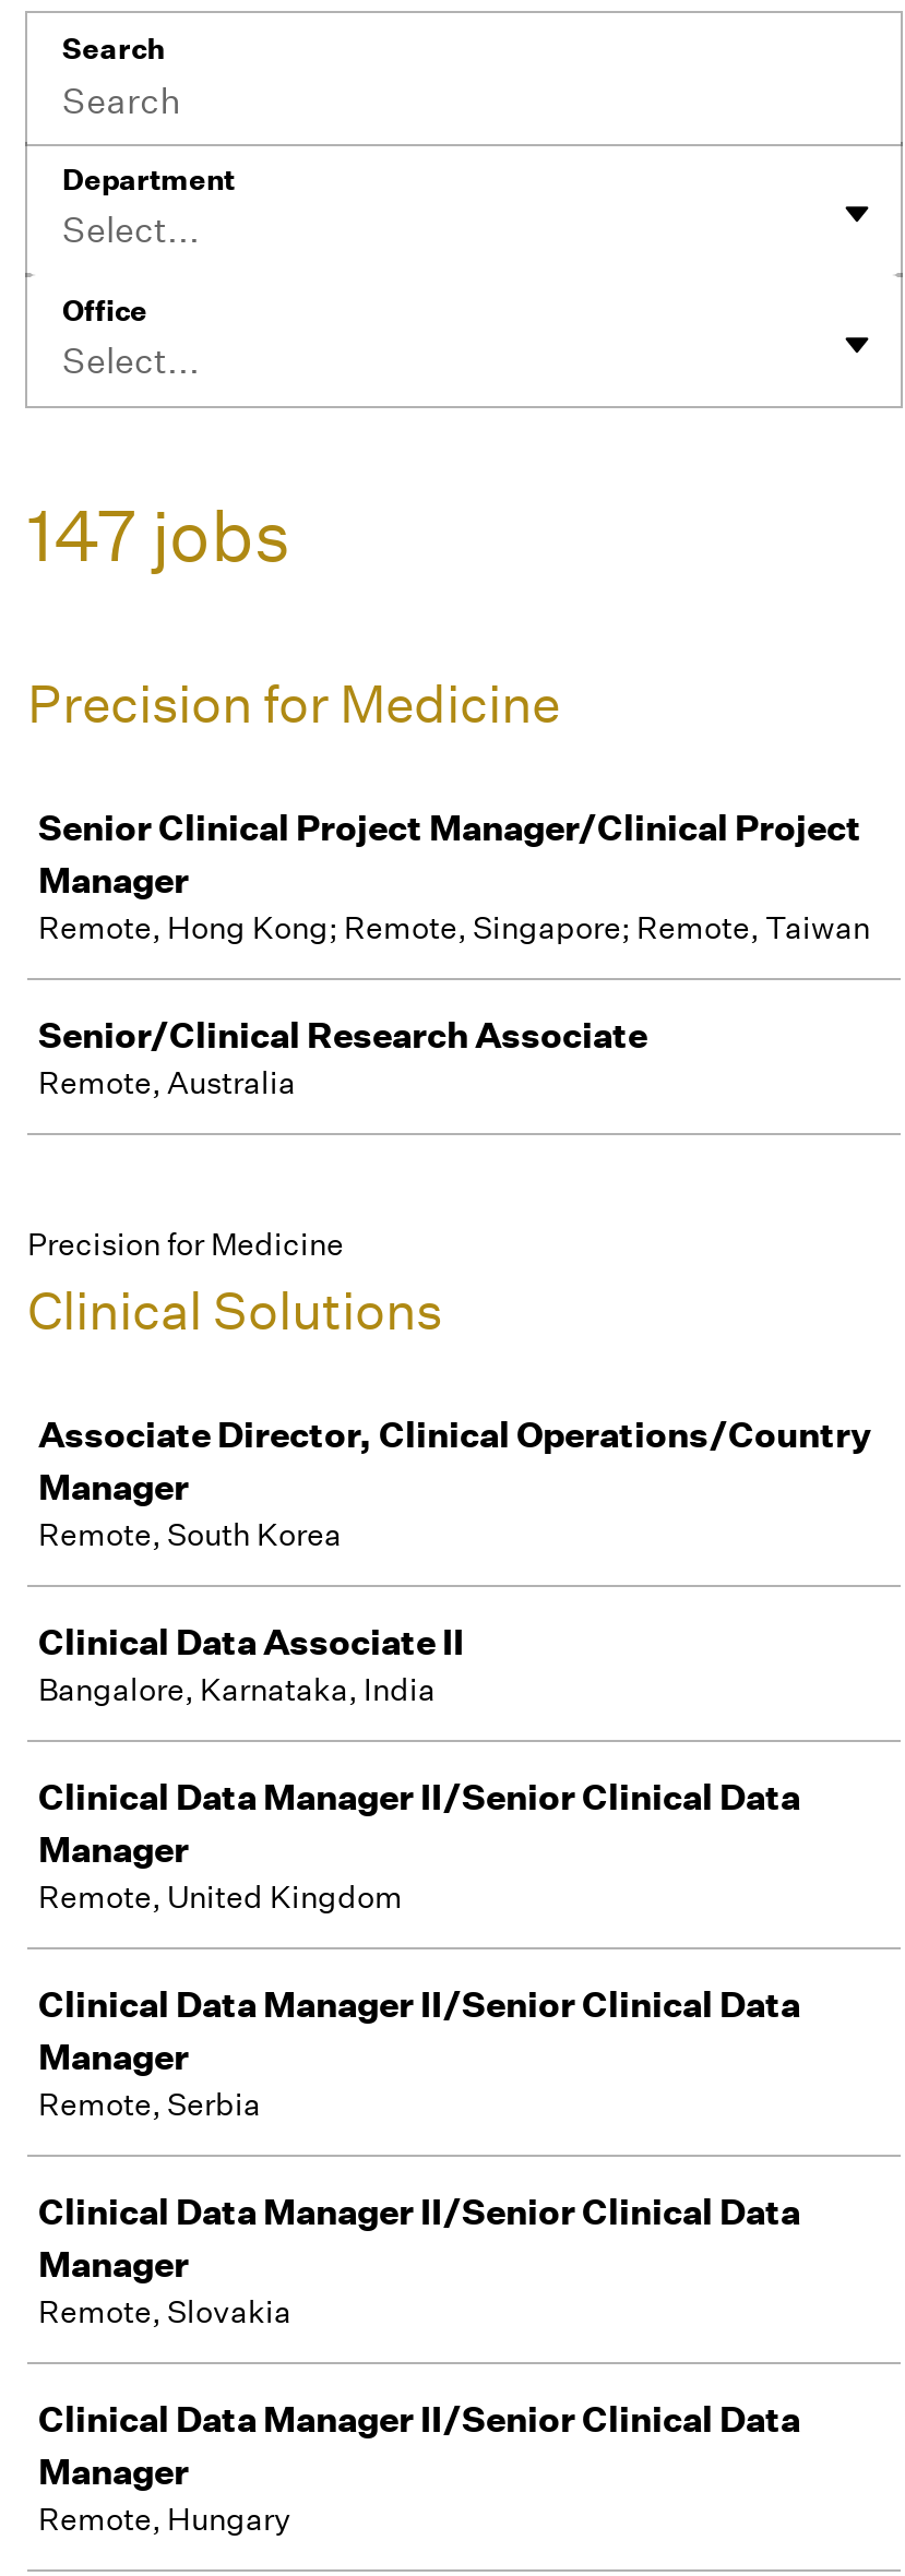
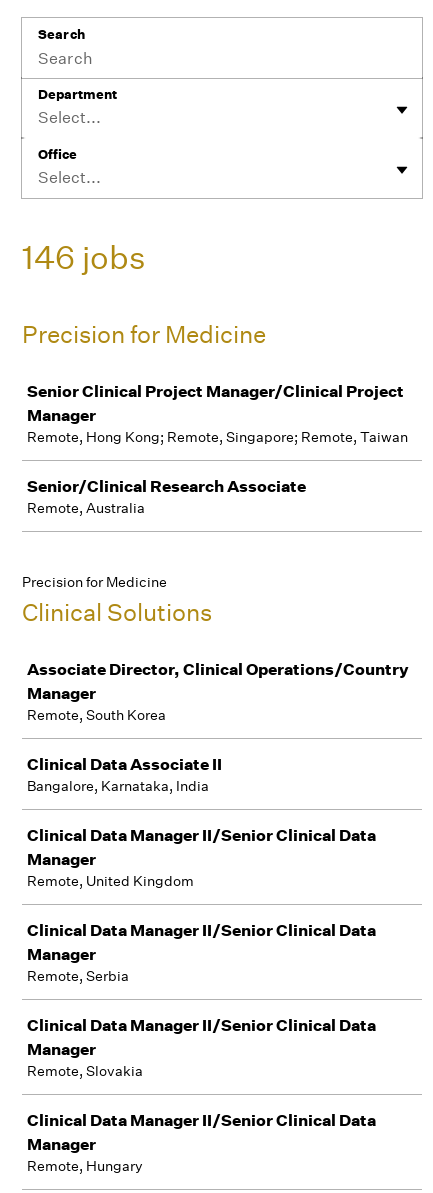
- 147 jobs
+ 146 jobs
